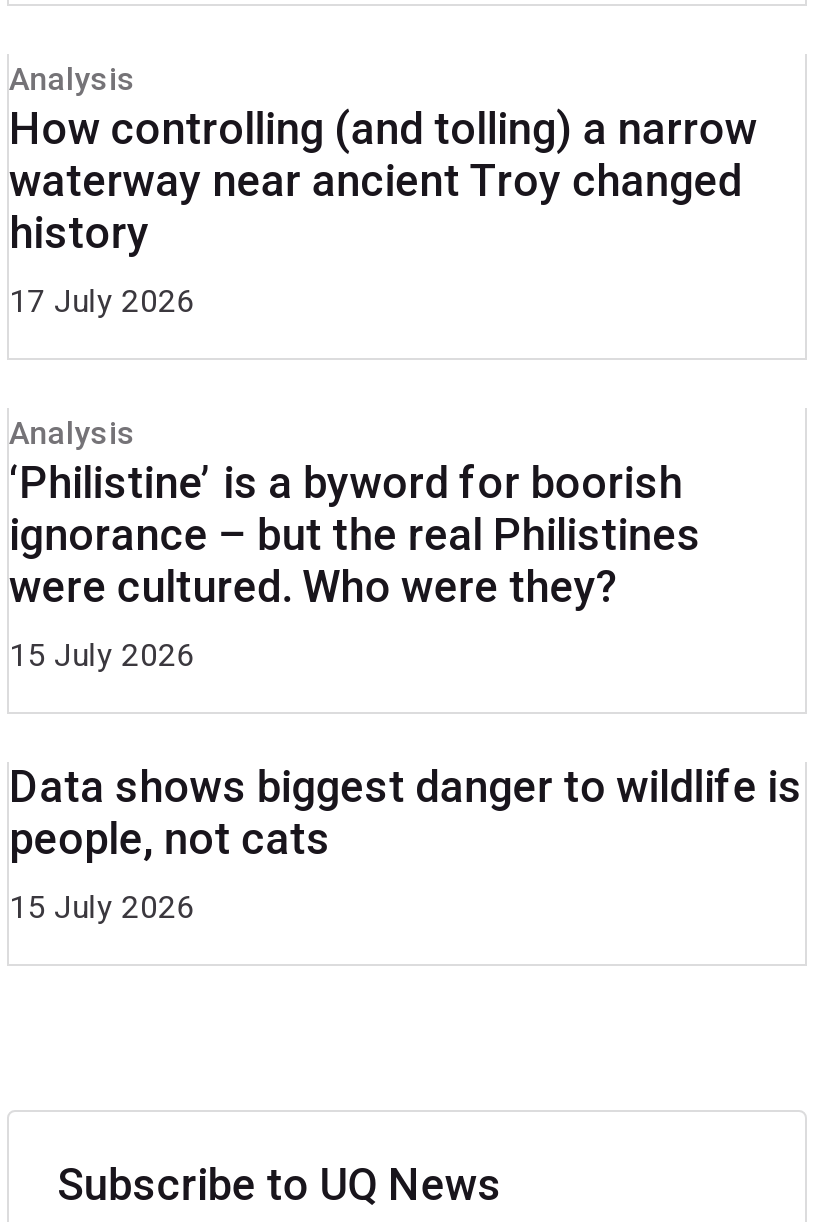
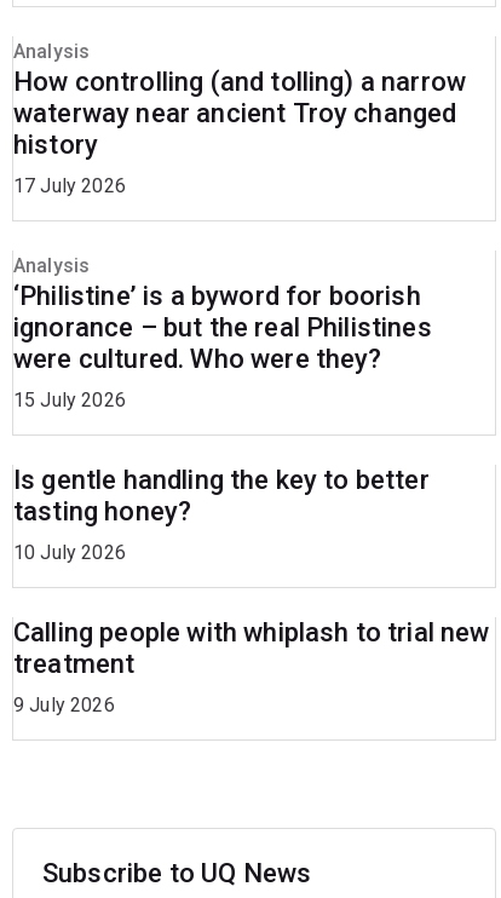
- Data shows biggest danger to wildlife is
- people, not cats
- 15 July 2026
+ Is gentle handling the key to better
+ tasting honey?
+ 10 July 2026
+ Calling people with whiplash to trial new
+ treatment
+ 9 July 2026
